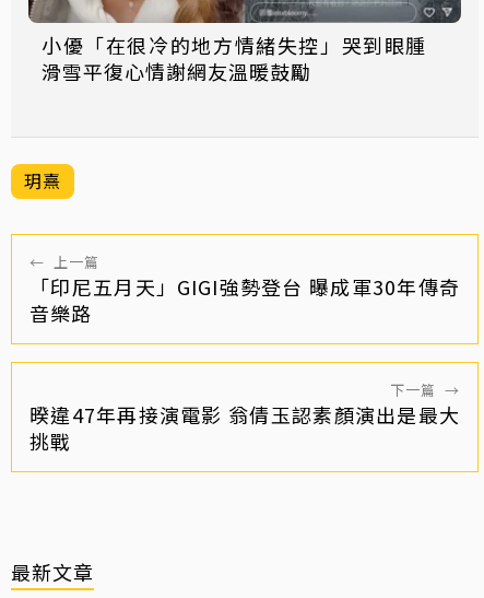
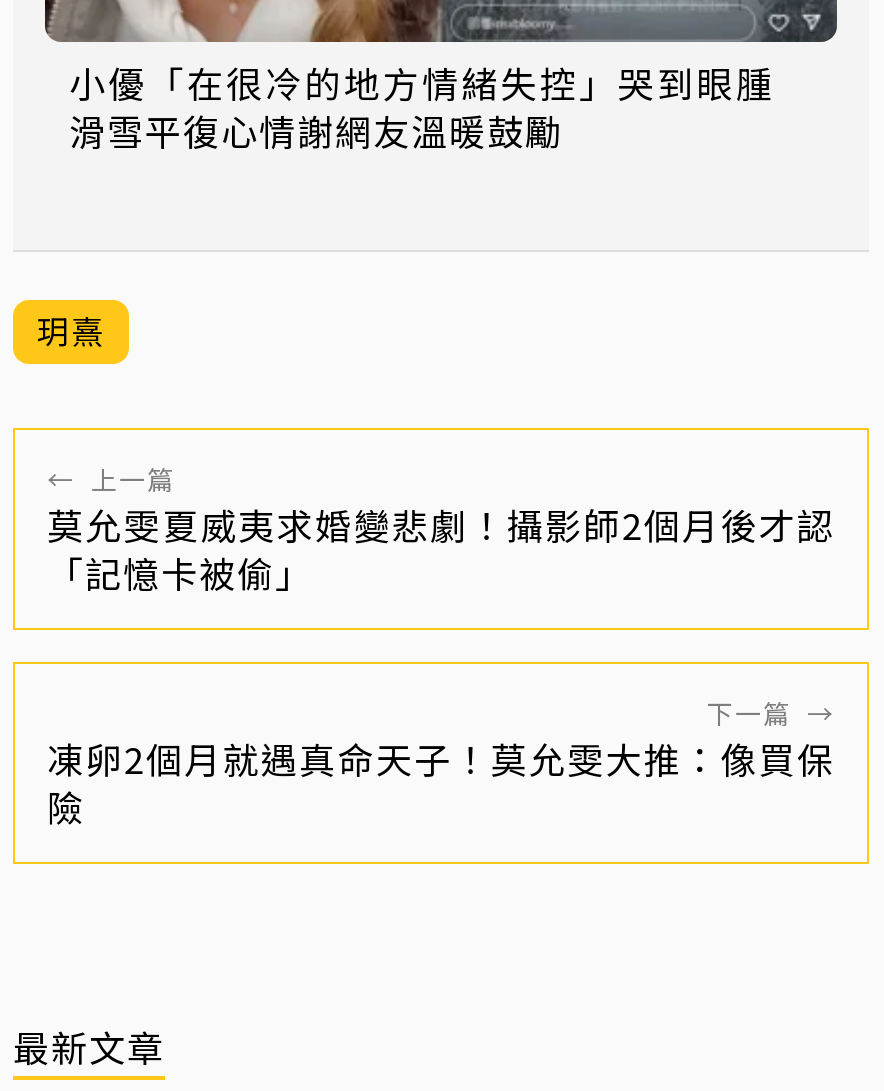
- 「印尼五月天」GIGI強勢登台 曝成軍30年傳奇
- 音樂路
+ 莫允雯夏威夷求婚變悲劇！攝影師2個月後才認
+ 「記憶卡被偷」

- 暌違47年再接演電影 翁倩玉認素顏演出是最大
- 挑戰
+ 凍卵2個月就遇真命天子！莫允雯大推：像買保
+ 險
